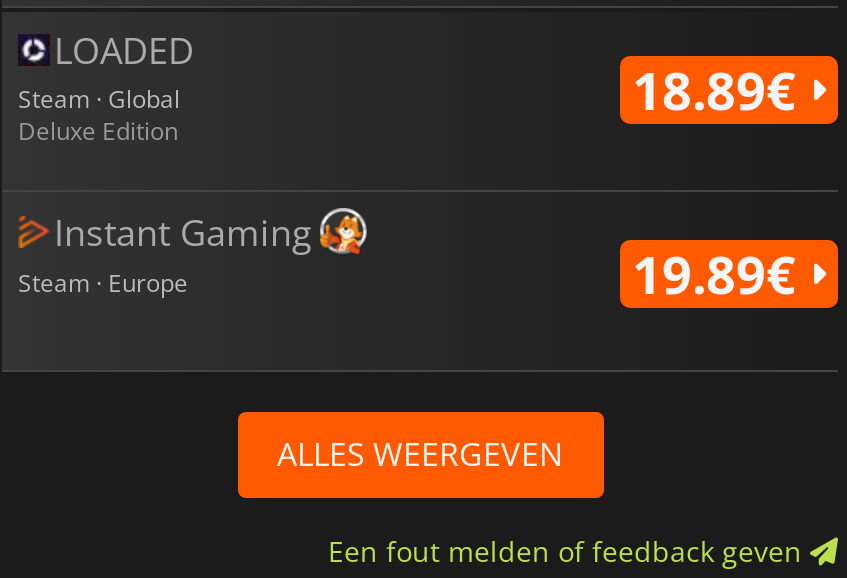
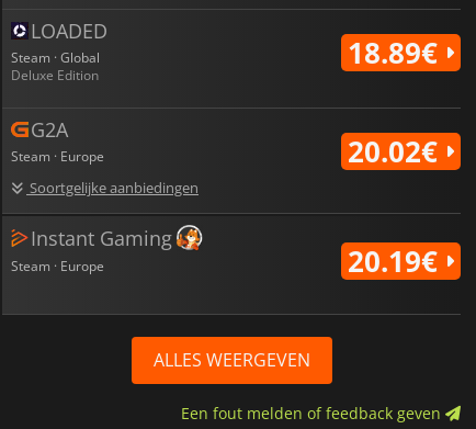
+ G2A
+ Steam · Europe
+ Soortgelijke aanbiedingen

+ 20.02€

- 19.89€
+ 20.19€
